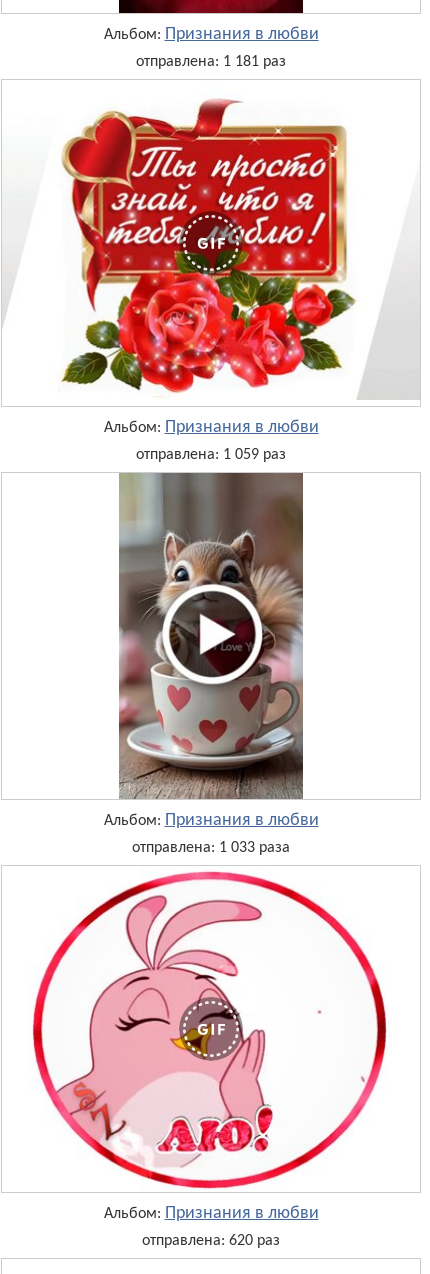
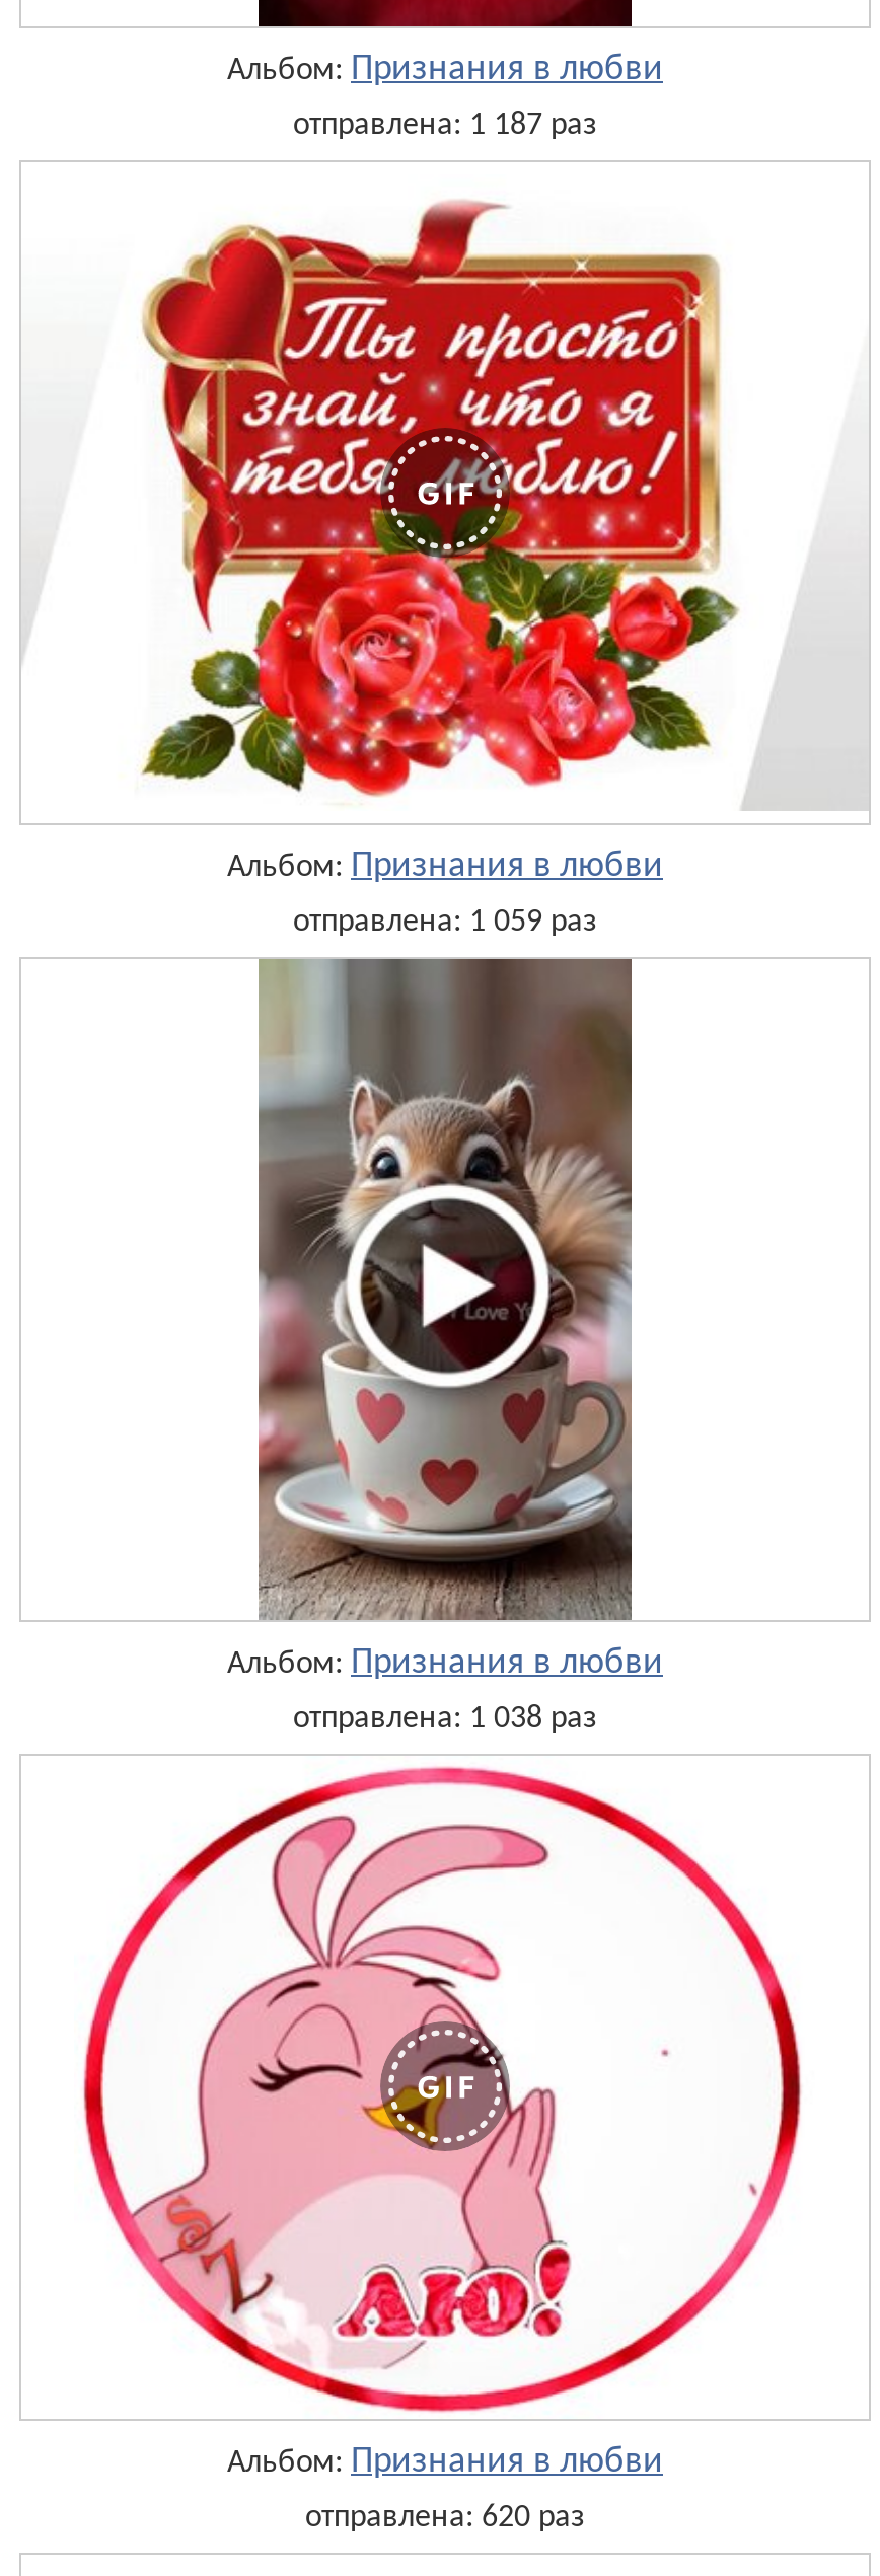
- отправлена: 1 181 раз
+ отправлена: 1 187 раз

- отправлена: 1 033 раза
+ отправлена: 1 038 раз
